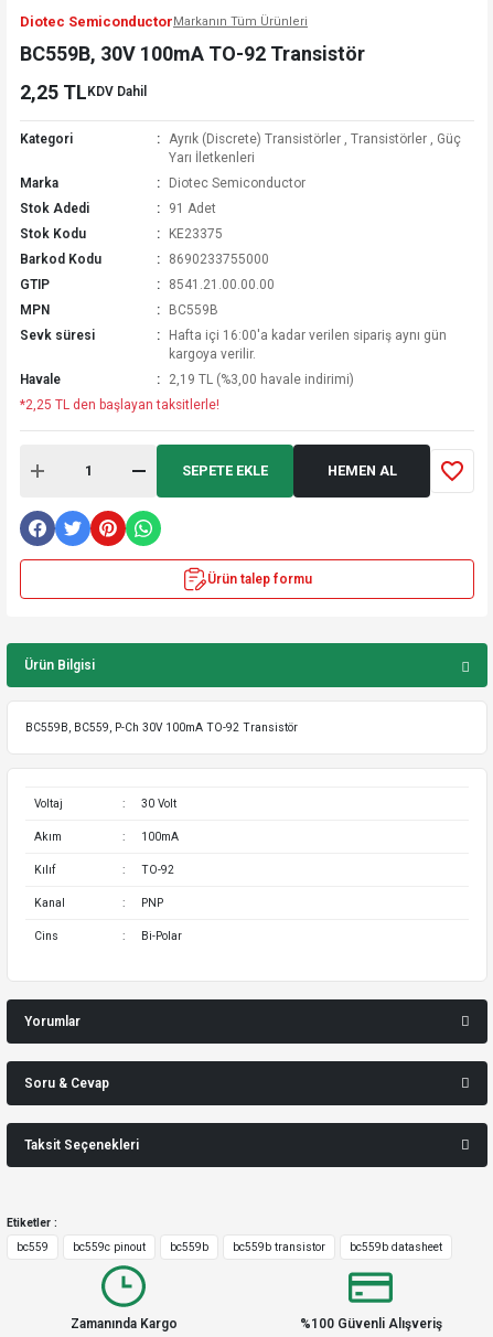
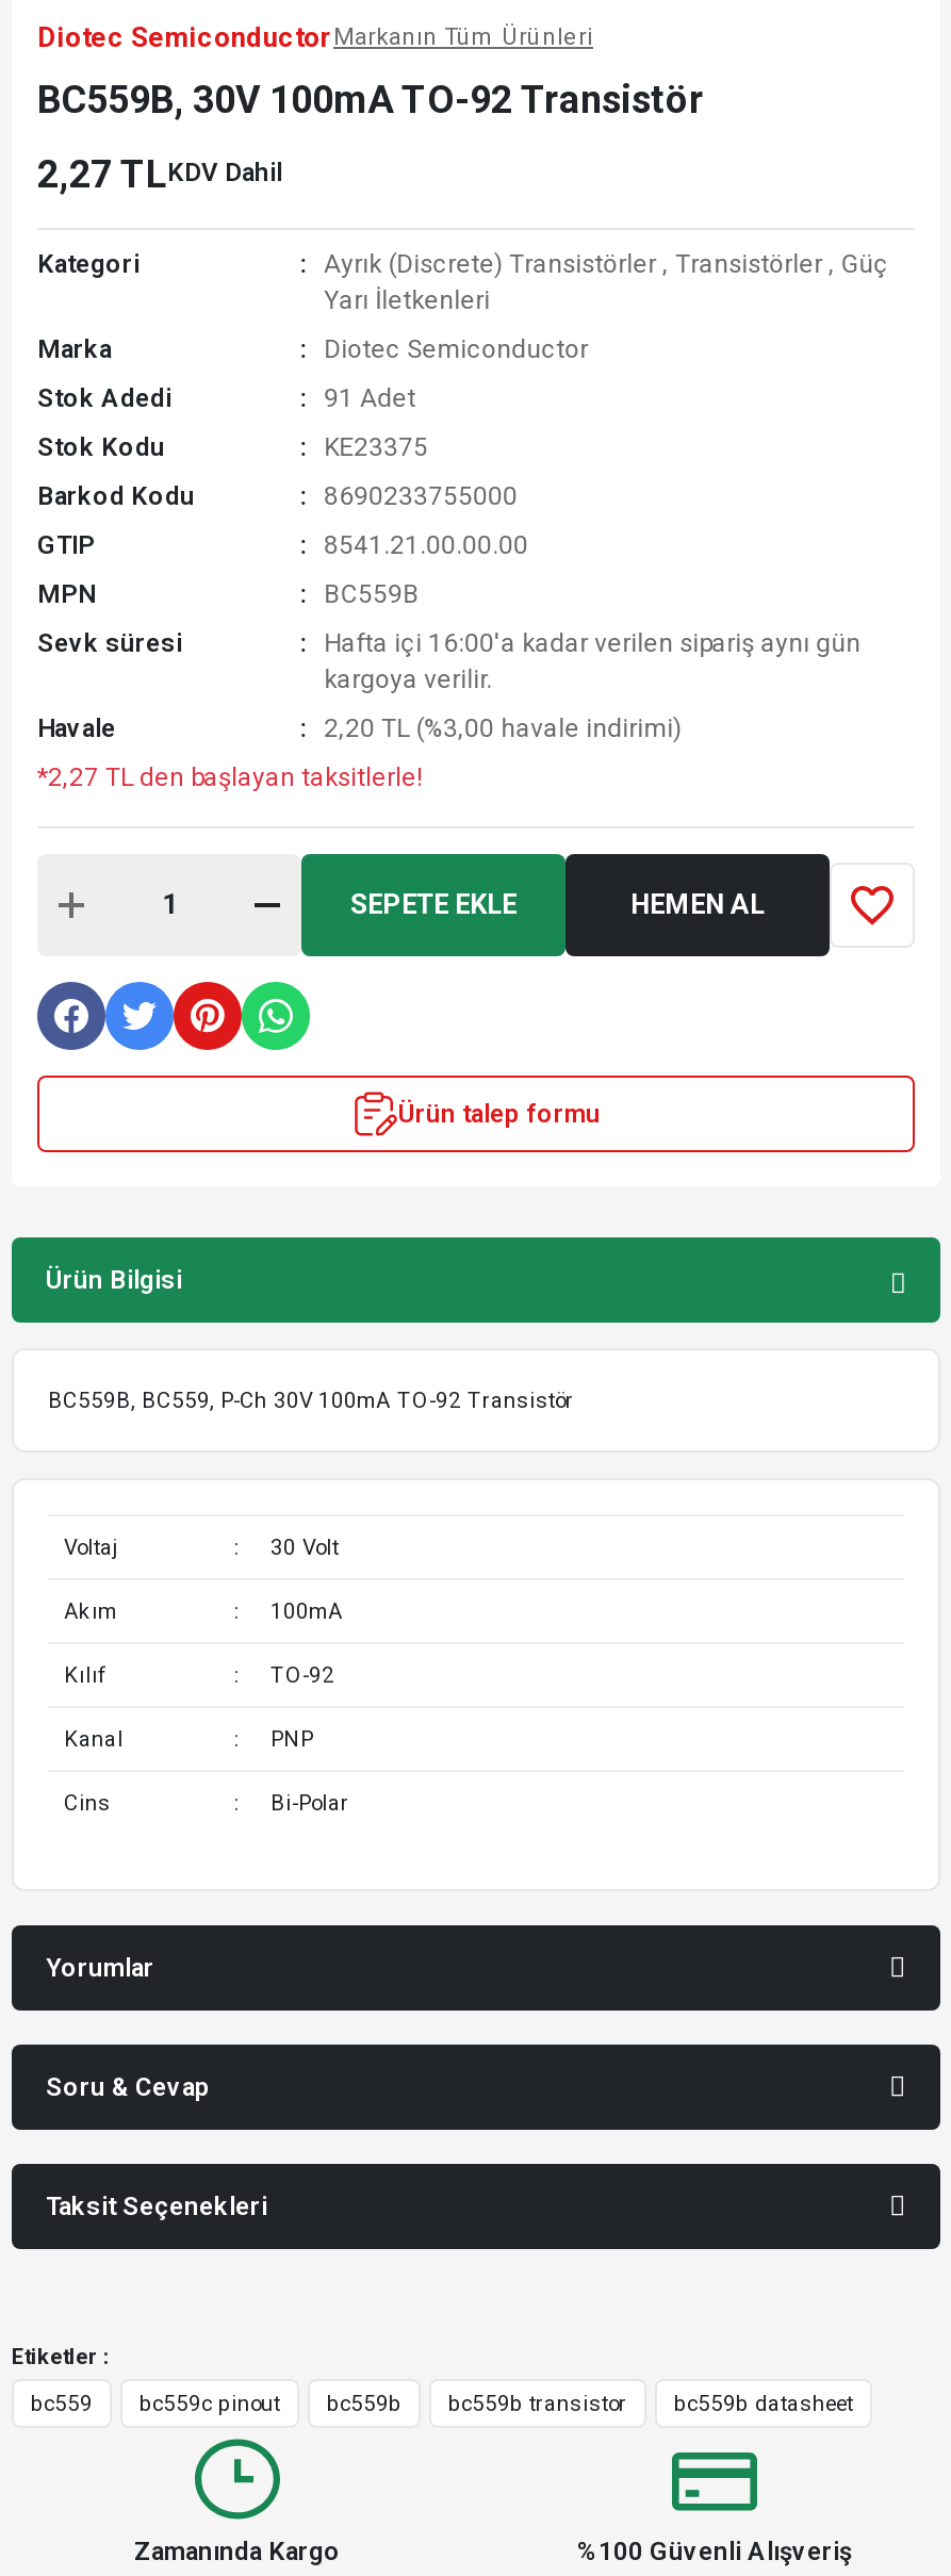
- 2,25 TLKDV Dahil
+ 2,27 TLKDV Dahil

- 2,19 TL (%3,00 havale indirimi)
+ 2,20 TL (%3,00 havale indirimi)

- *2,25 TL den başlayan taksitlerle!
+ *2,27 TL den başlayan taksitlerle!
